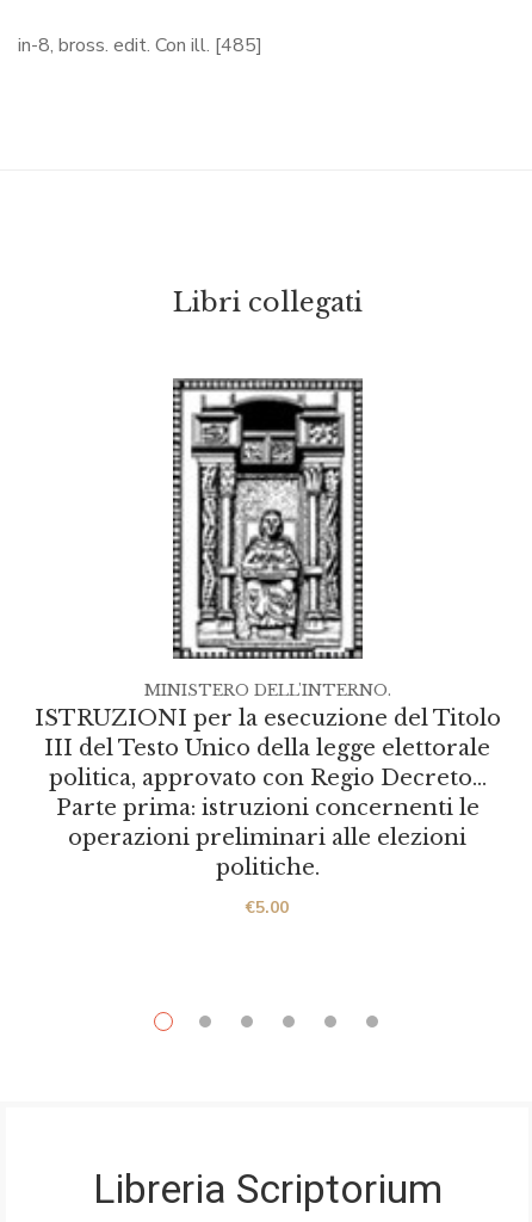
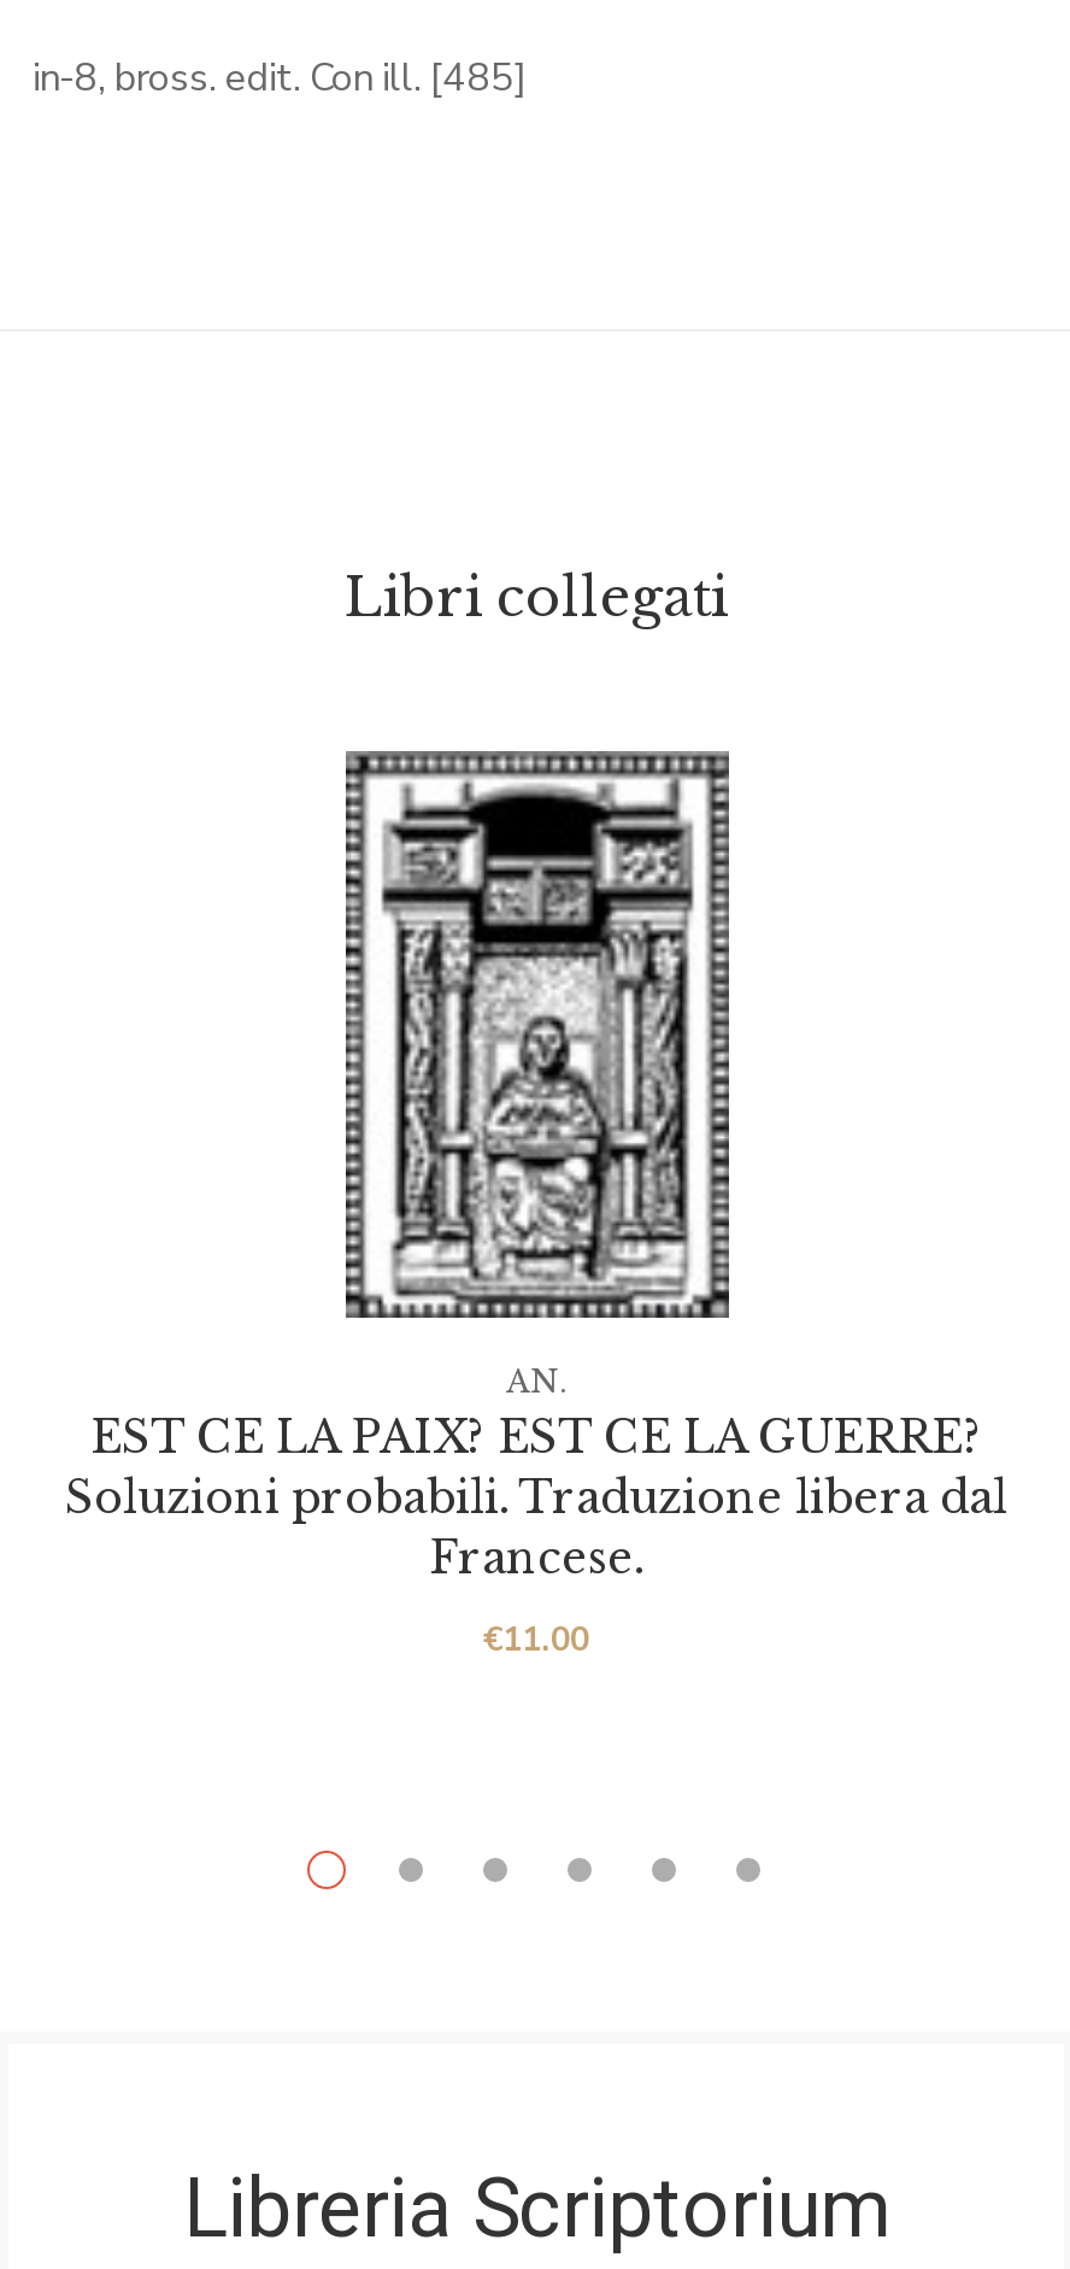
- MINISTERO DELL'INTERNO.
+ AN.

- ISTRUZIONI per la esecuzione del Titolo
- III del Testo Unico della legge elettorale
- politica, approvato con Regio Decreto…
- Parte prima: istruzioni concernenti le
- operazioni preliminari alle elezioni
- politiche.
+ EST CE LA PAIX? EST CE LA GUERRE?
+ Soluzioni probabili. Traduzione libera dal
+ Francese.

- €5.00
+ €11.00
